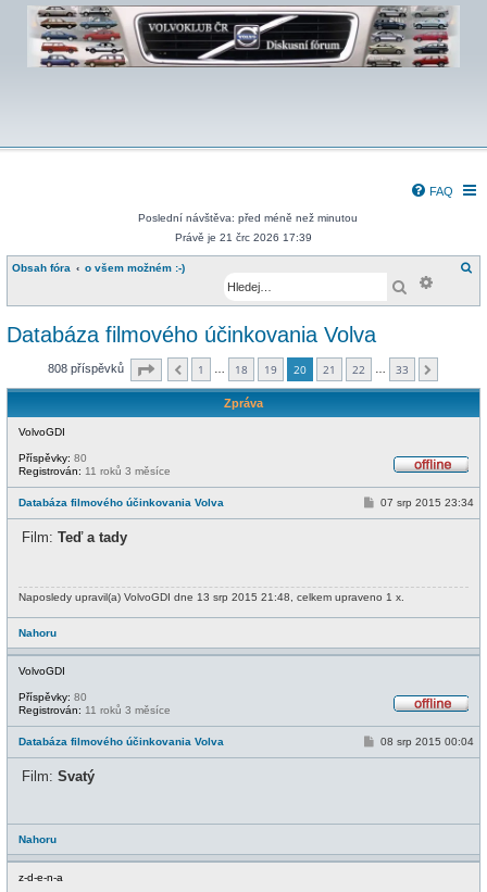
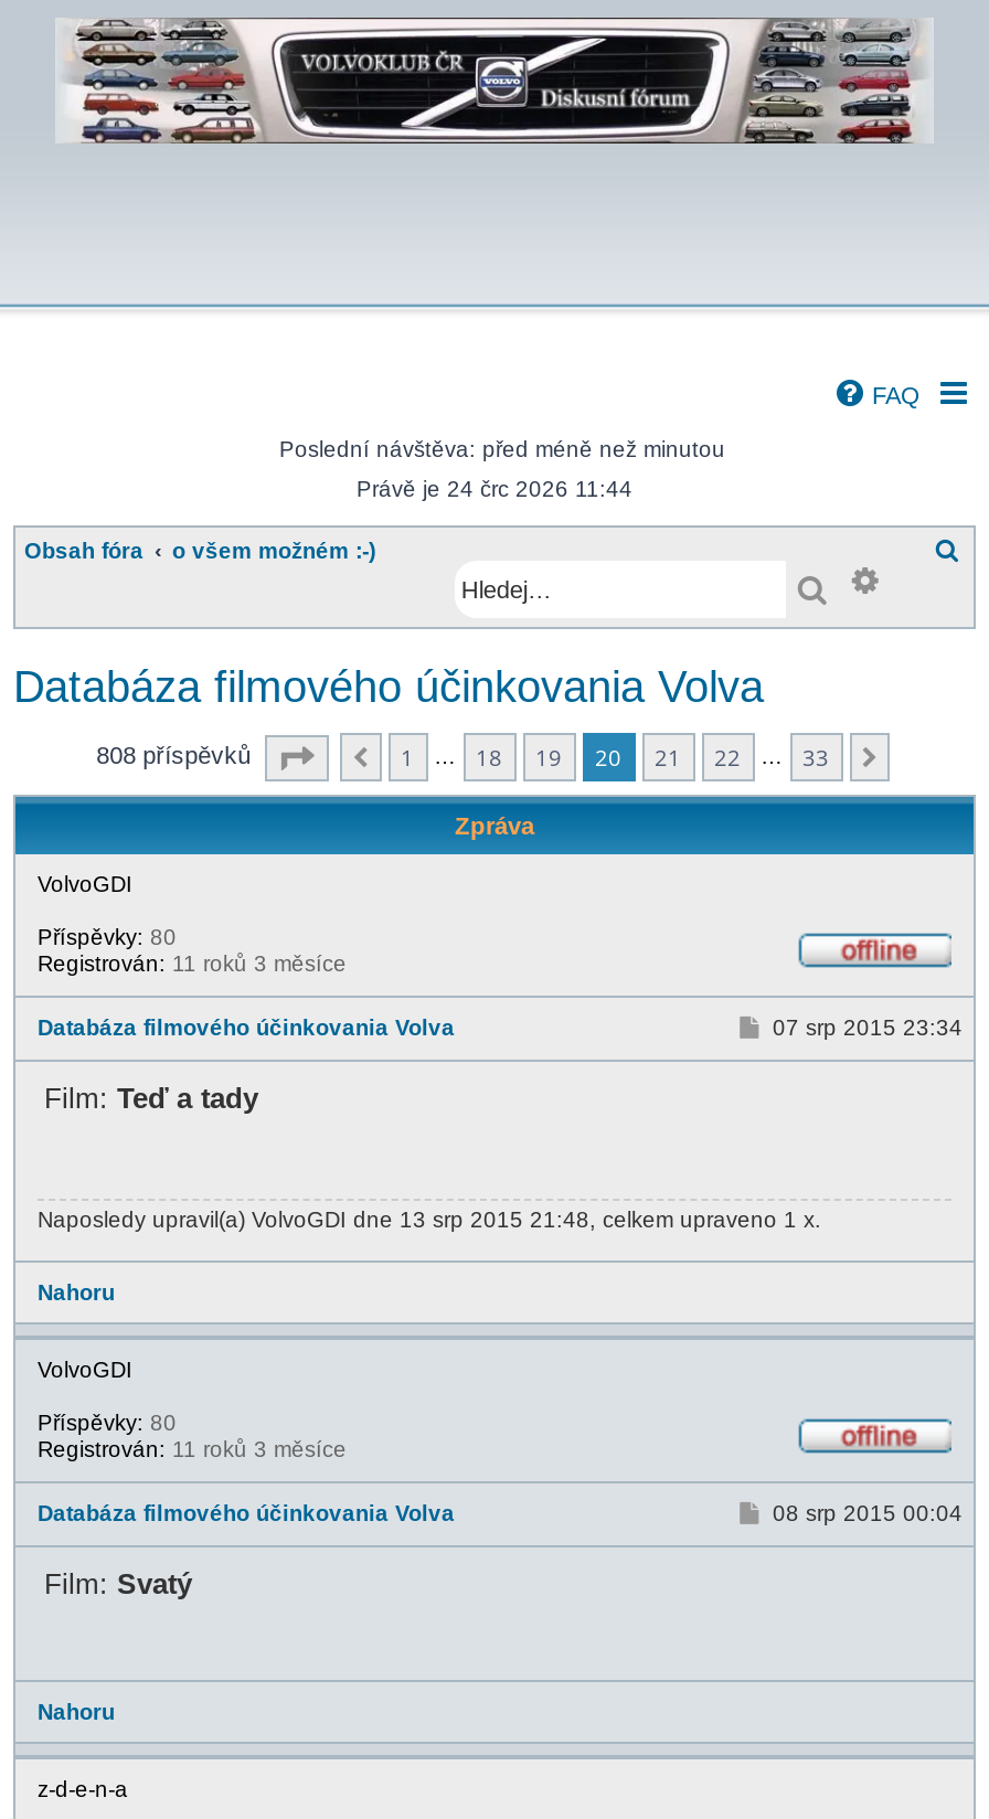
- Právě je 21 črc 2026 17:39
+ Právě je 24 črc 2026 11:44
